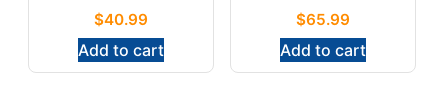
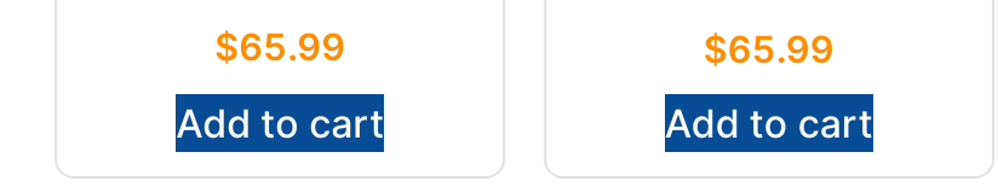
- $40.99
+ $65.99
